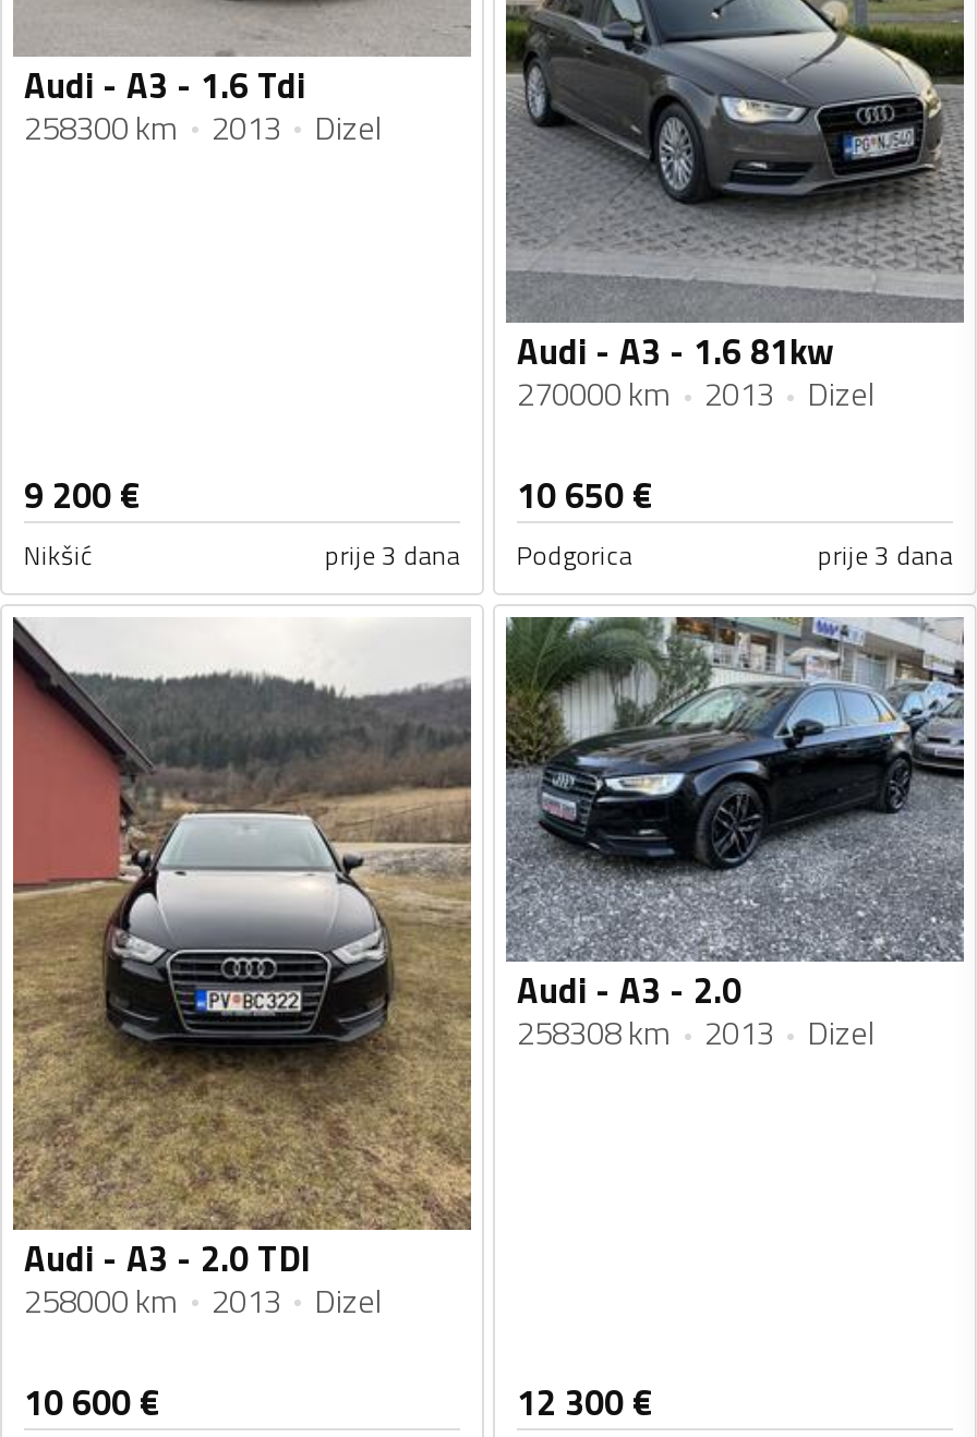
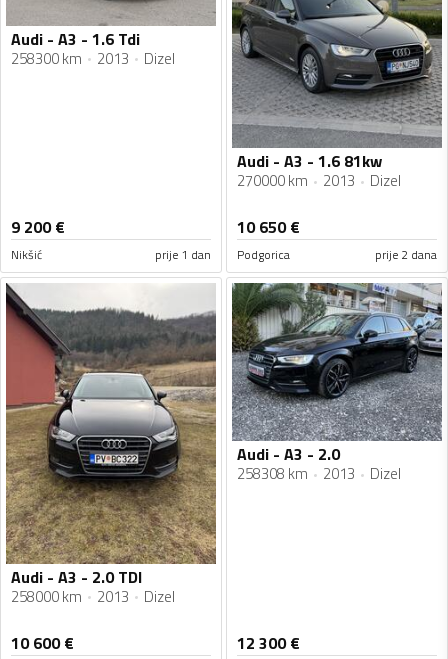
- prije 3 dana Podgorica
+ prije 1 dan Podgorica

- prije 3 dana
+ prije 2 dana
